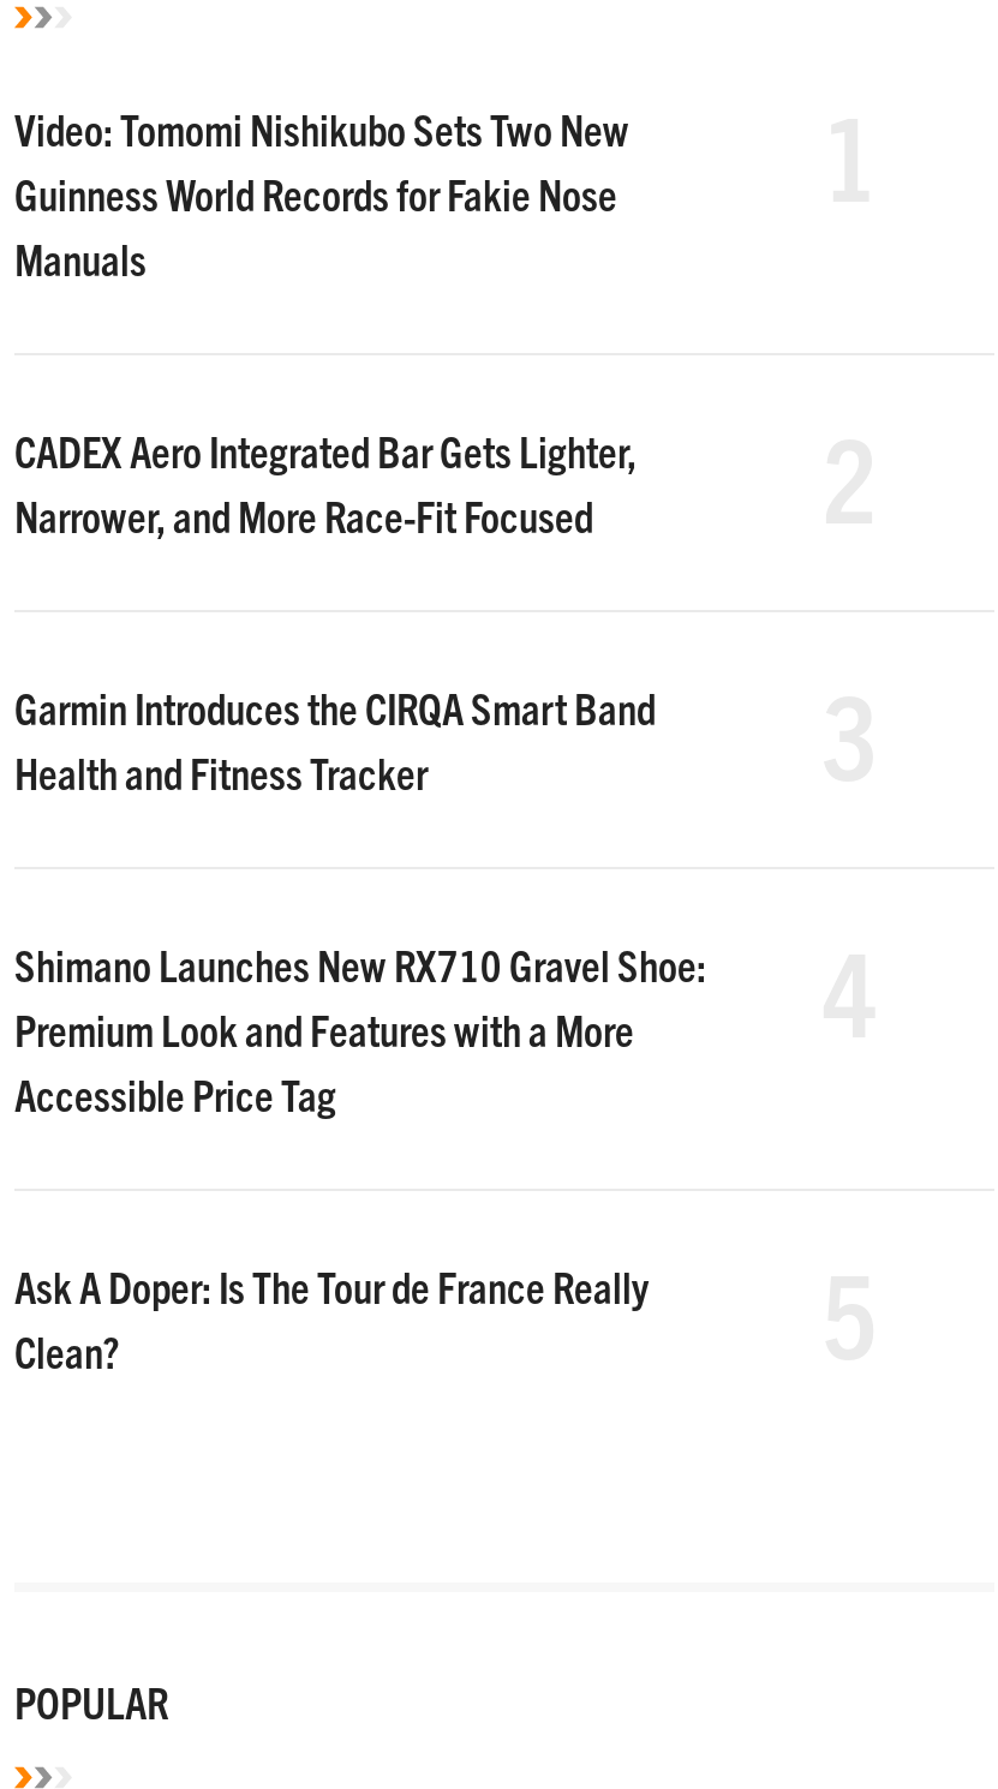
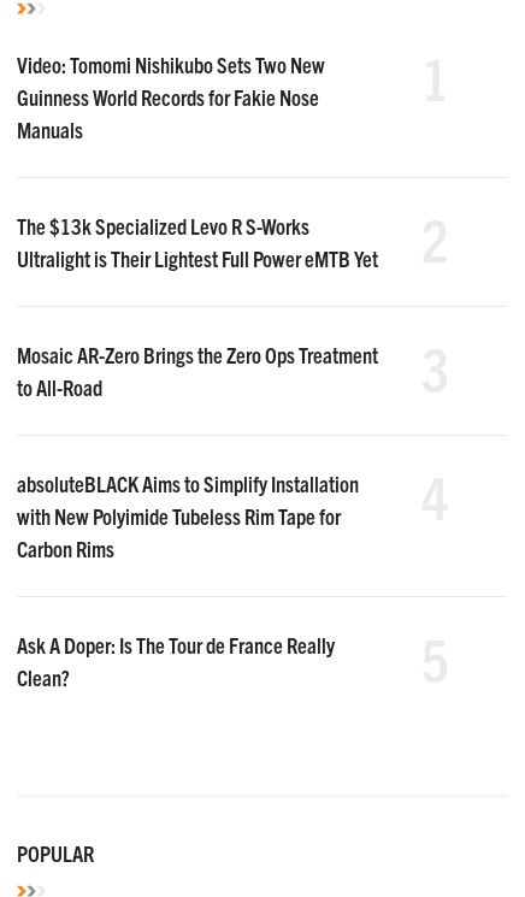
- CADEX Aero Integrated Bar Gets Lighter,
- Narrower, and More Race-Fit Focused
+ The $13k Specialized Levo R S-Works
+ Ultralight is Their Lightest Full Power eMTB Yet

- Garmin Introduces the CIRQA Smart Band
- Health and Fitness Tracker
+ Mosaic AR-Zero Brings the Zero Ops Treatment
+ to All-Road

- Shimano Launches New RX710 Gravel Shoe:
- Premium Look and Features with a More
- Accessible Price Tag
+ absoluteBLACK Aims to Simplify Installation
+ with New Polyimide Tubeless Rim Tape for
+ Carbon Rims
